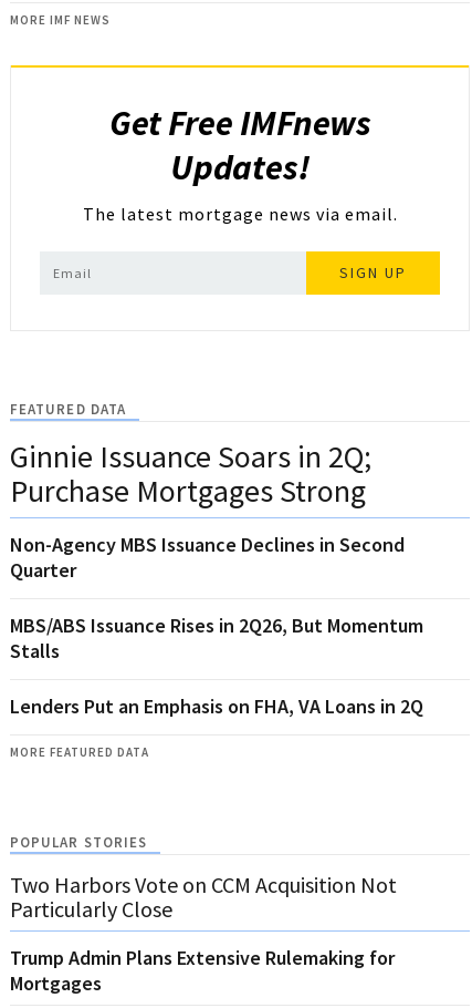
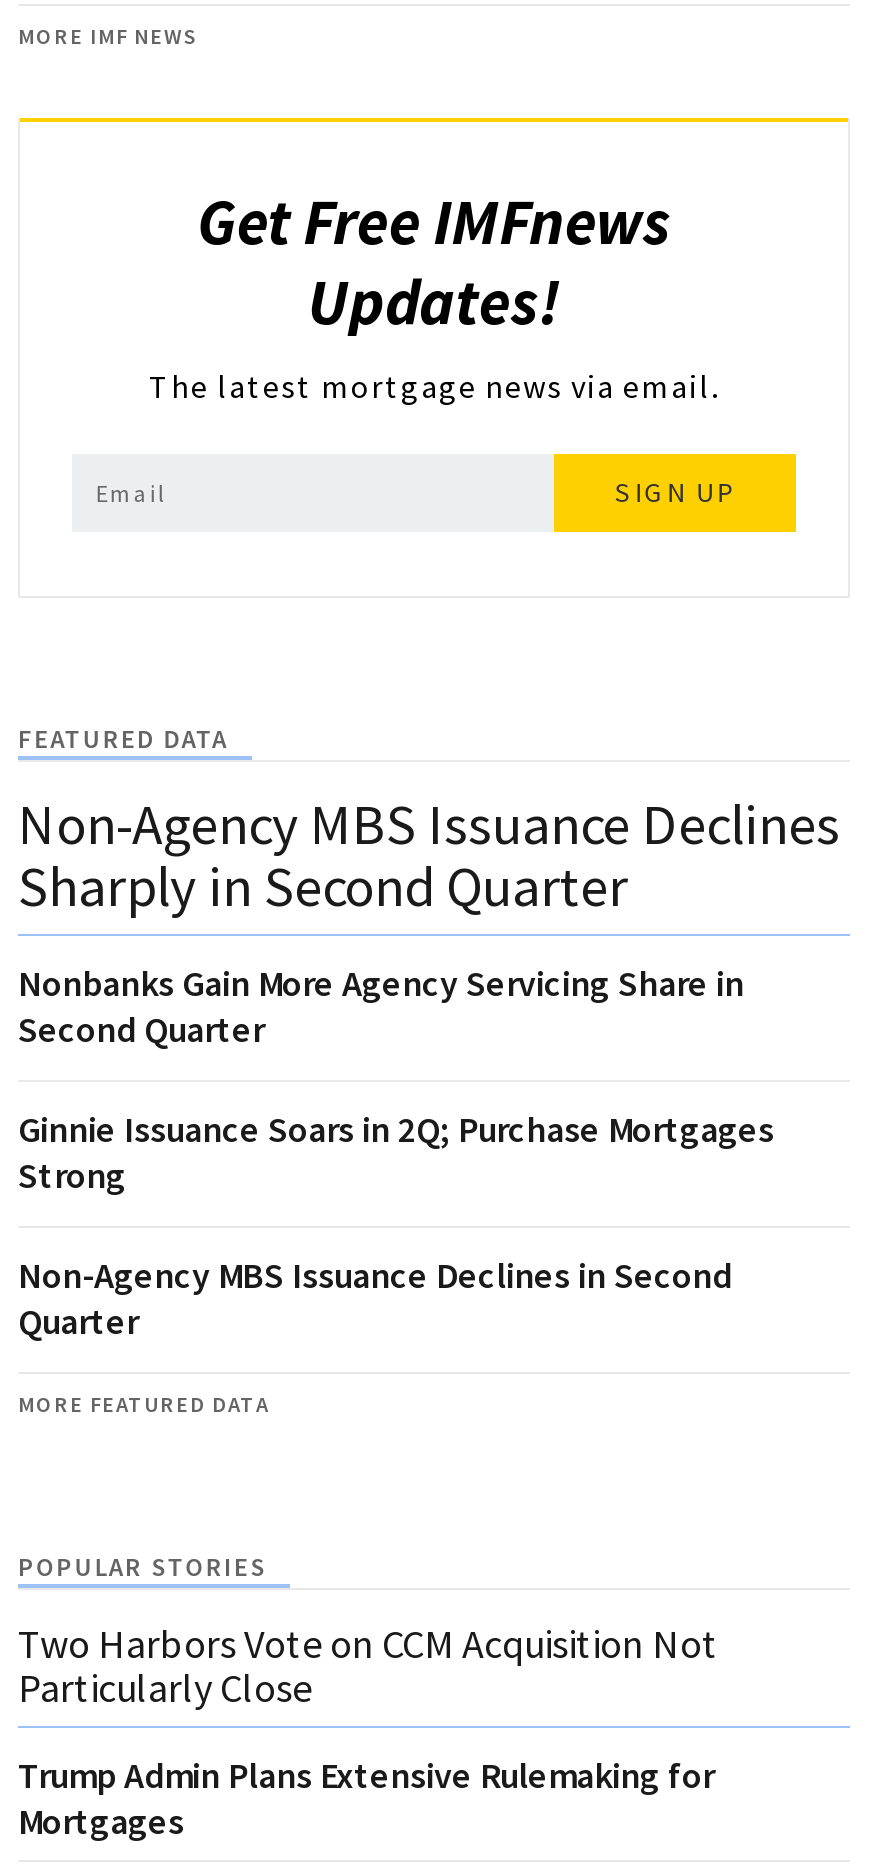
- Ginnie Issuance Soars in 2Q;
- Purchase Mortgages Strong
+ Non-Agency MBS Issuance Declines
+ Sharply in Second Quarter
+ Nonbanks Gain More Agency Servicing Share in
+ Second Quarter
+ Ginnie Issuance Soars in 2Q; Purchase Mortgages
+ Strong

moved down: Non-Agency MBS Issuance Declines in Second | Quarter

- MBS/ABS Issuance Rises in 2Q26, But Momentum
- Stalls
- Lenders Put an Emphasis on FHA, VA Loans in 2Q
